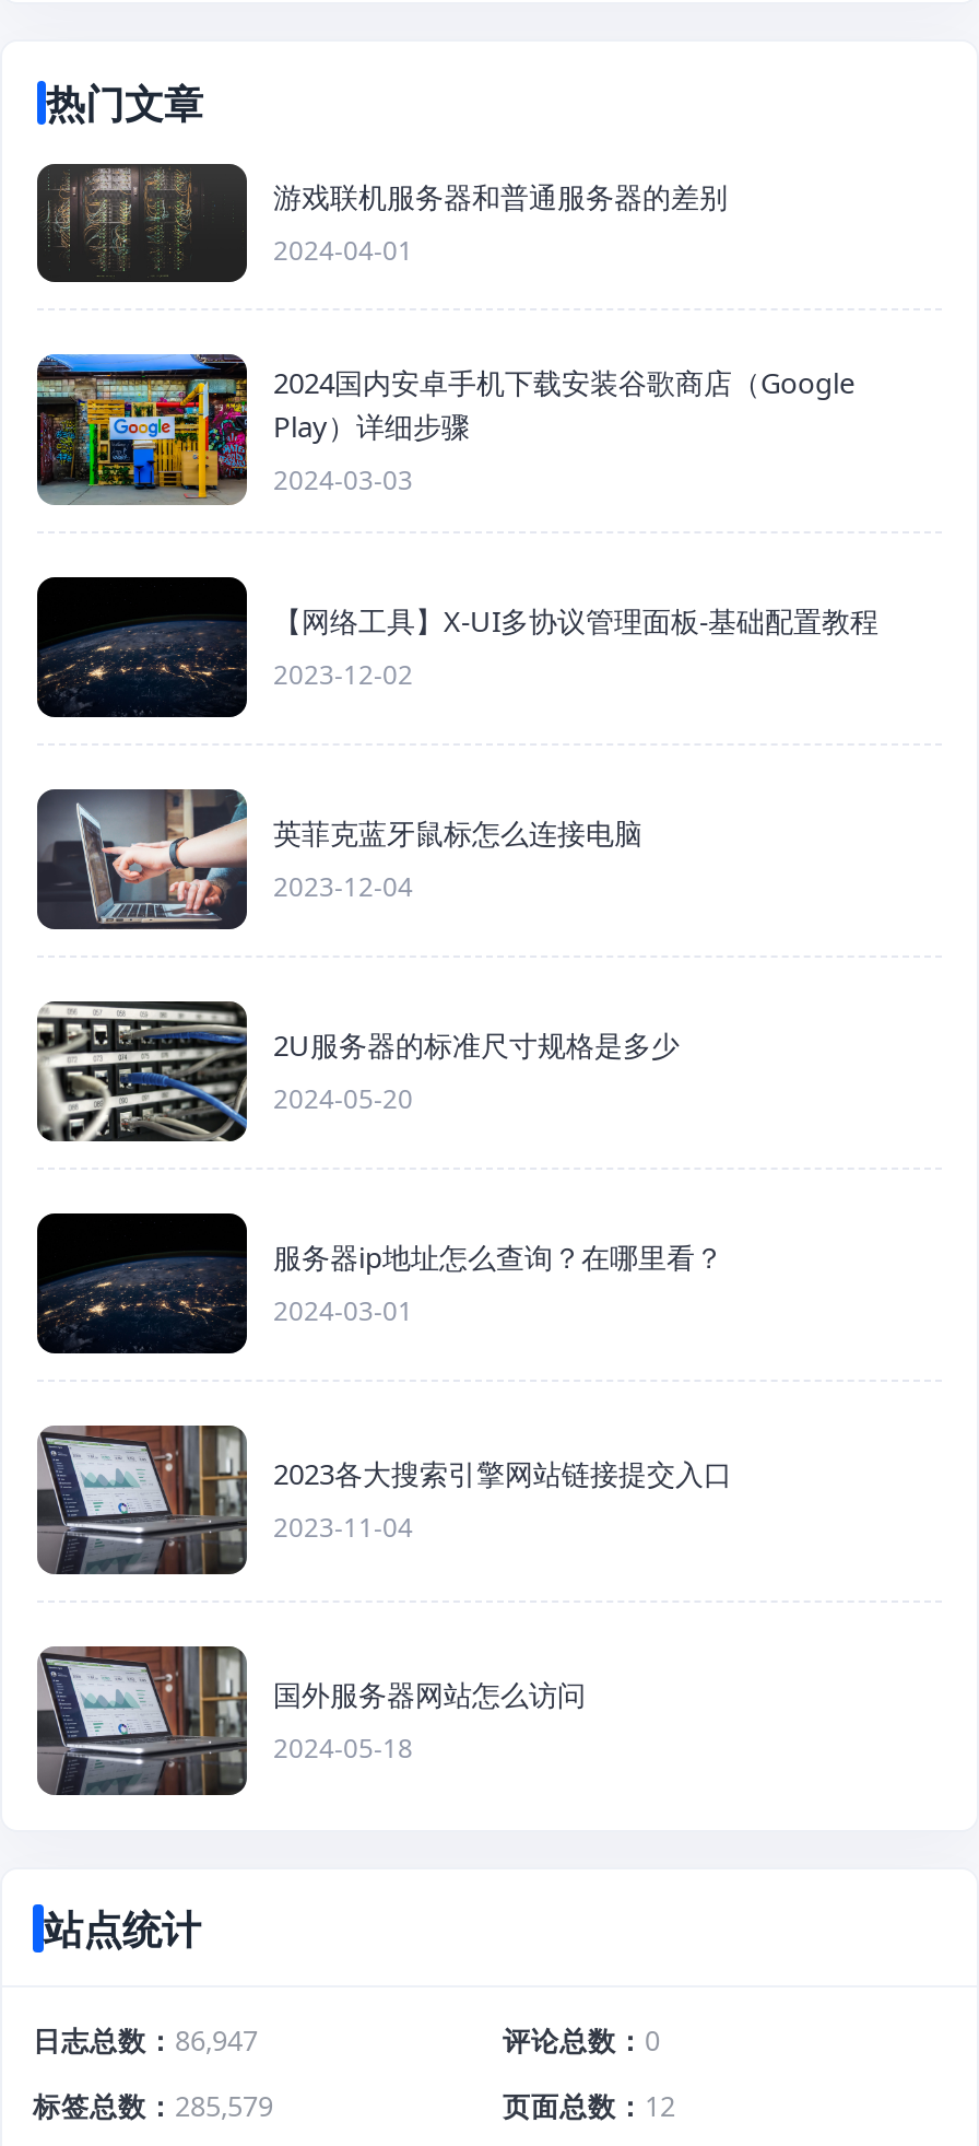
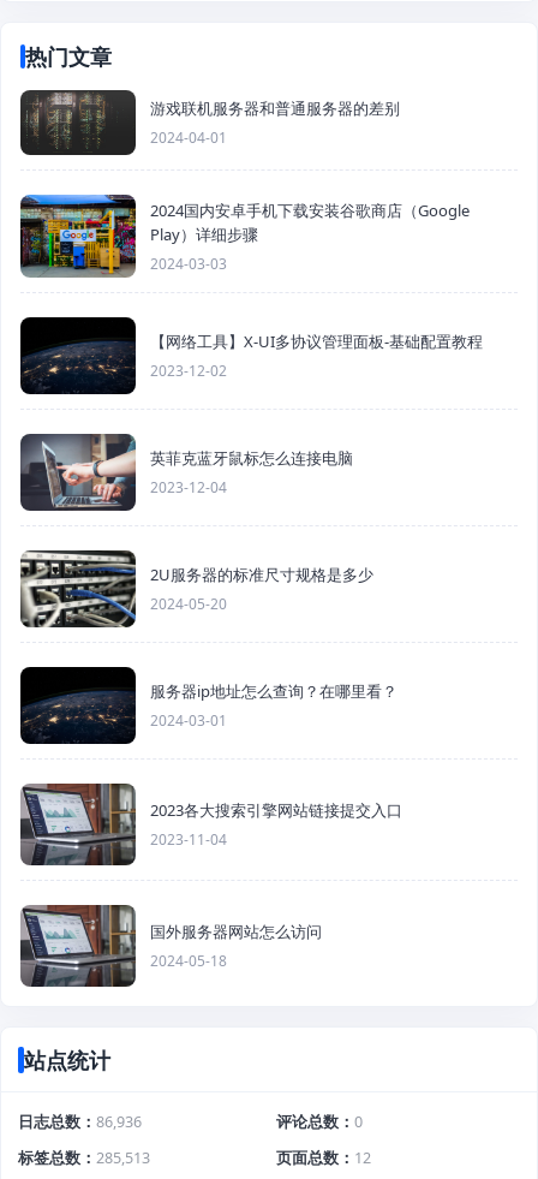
- 日志总数 86,947
+ 日志总数 86,936

- 标签总数 285,579
+ 标签总数 285,513
